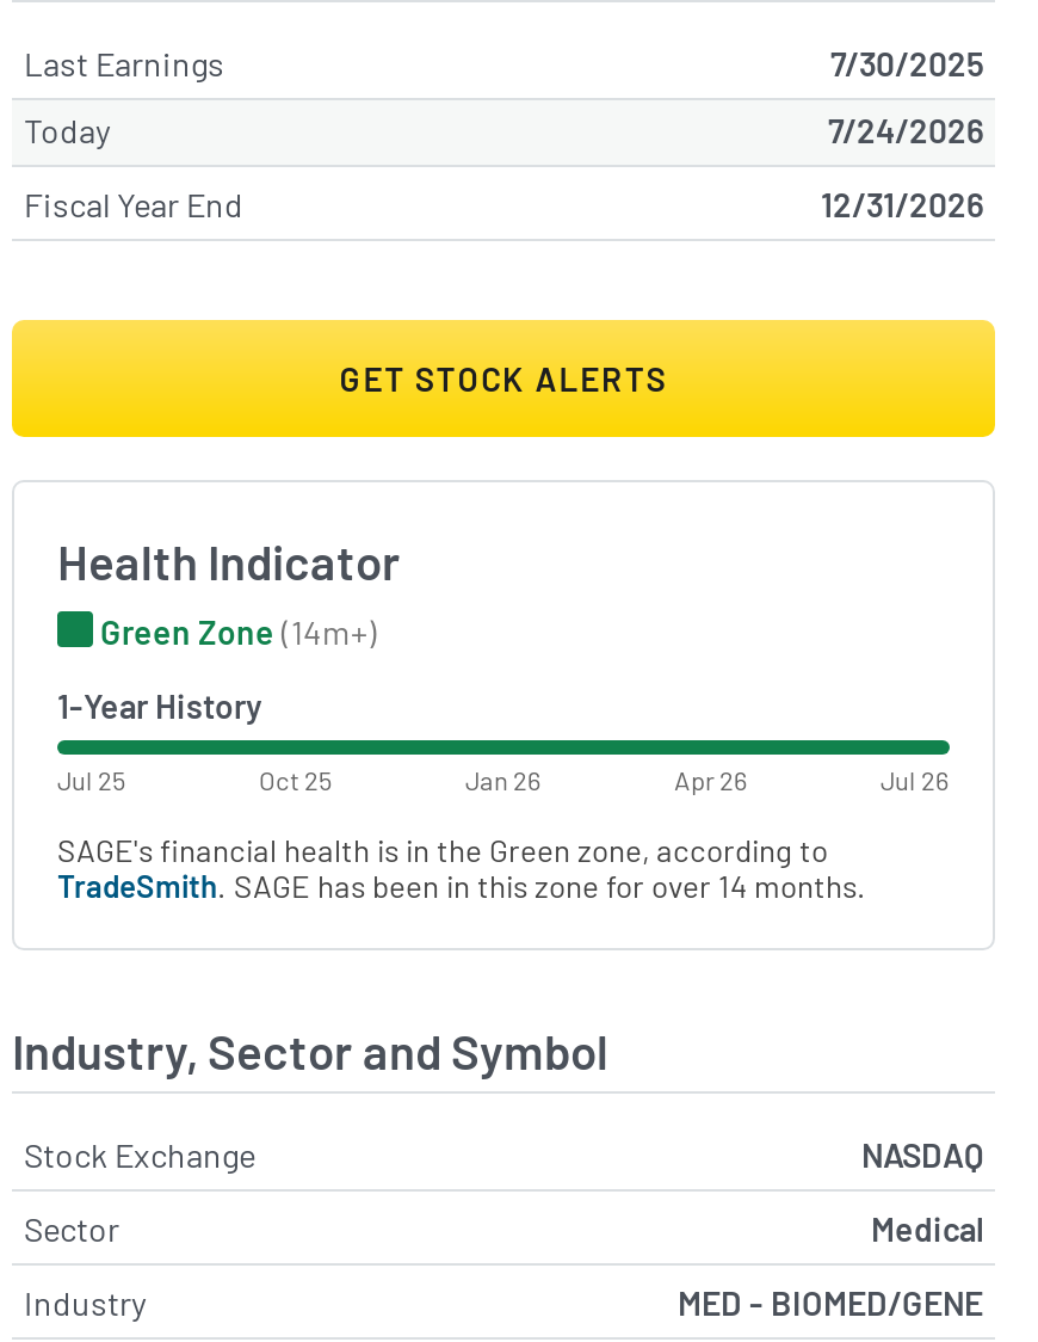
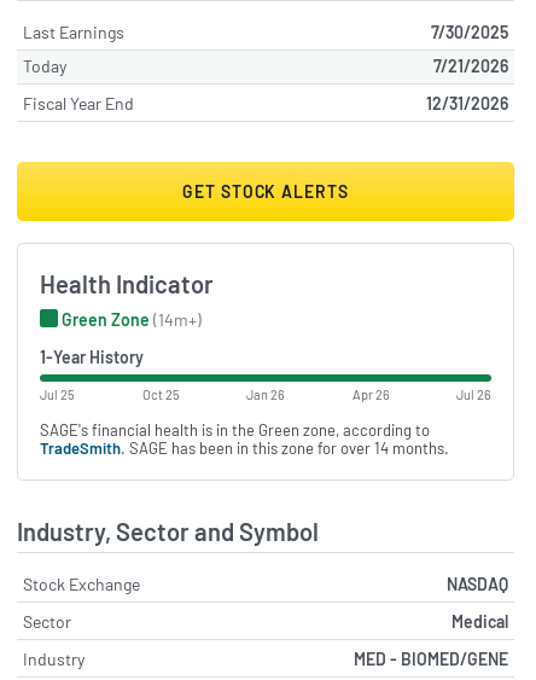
- 7/24/2026
+ 7/21/2026
